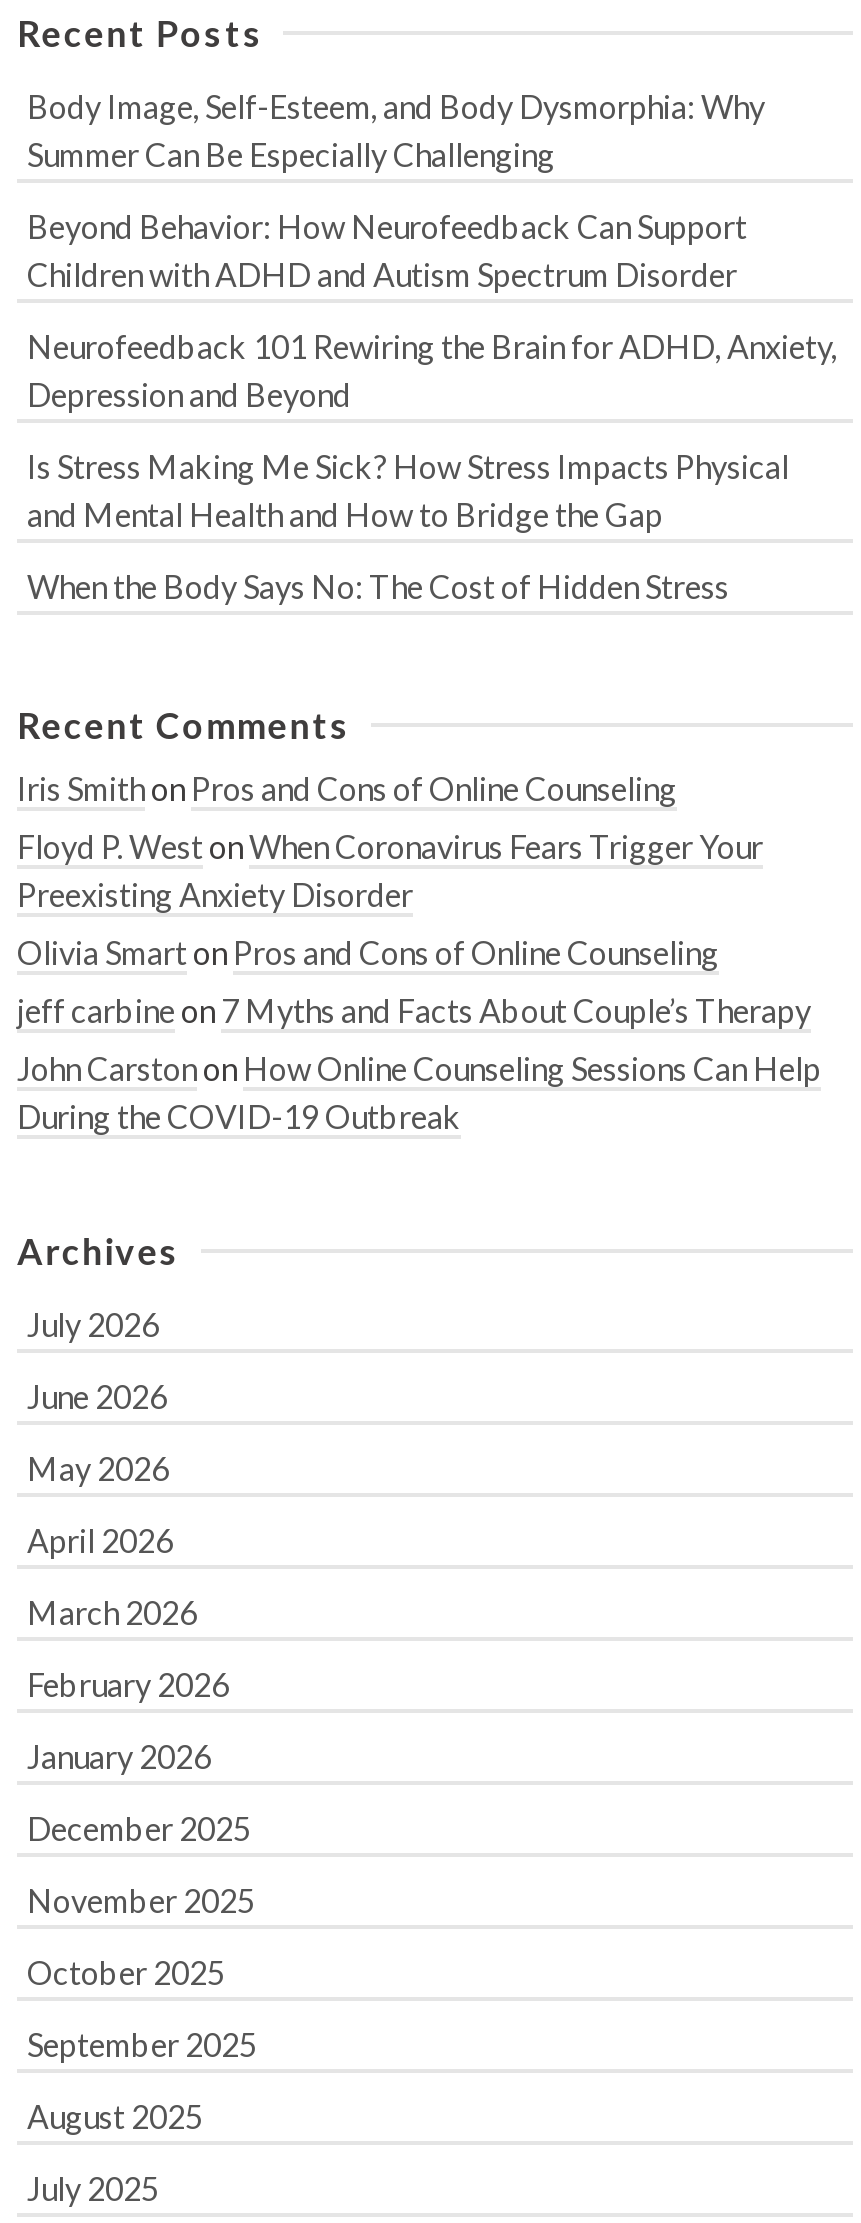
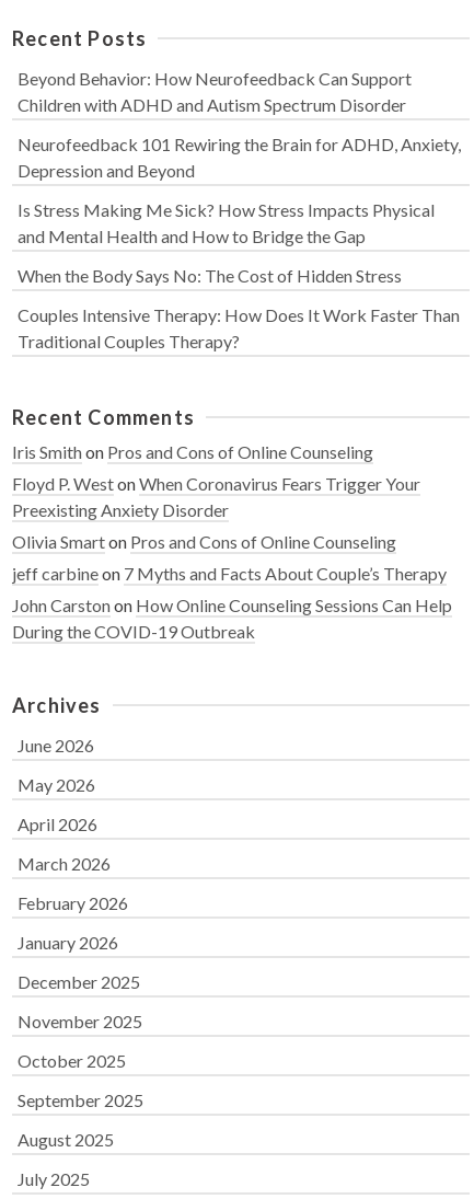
- Body Image, Self-Esteem, and Body Dysmorphia: Why
- Summer Can Be Especially Challenging

moved up: Beyond Behavior: How Neurofeedback Can Support | Children with ADHD and Autism Spectrum Disorder | Neurofeedback 101 Rewiring the Brain for ADHD, Anxiety, | Depression and Beyond | Is Stress Making Me Sick? How Stress Impacts Physical | and Mental Health and How to Bridge the Gap | When the Body Says No: The Cost of Hidden Stress

+ Couples Intensive Therapy: How Does It Work Faster Than
+ Traditional Couples Therapy?

- July 2026
